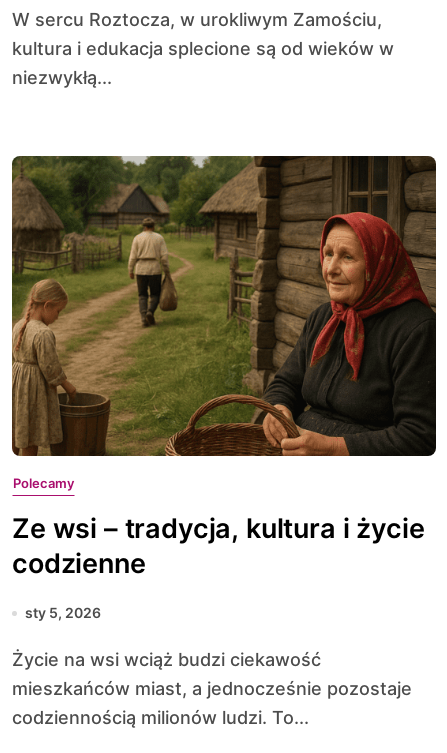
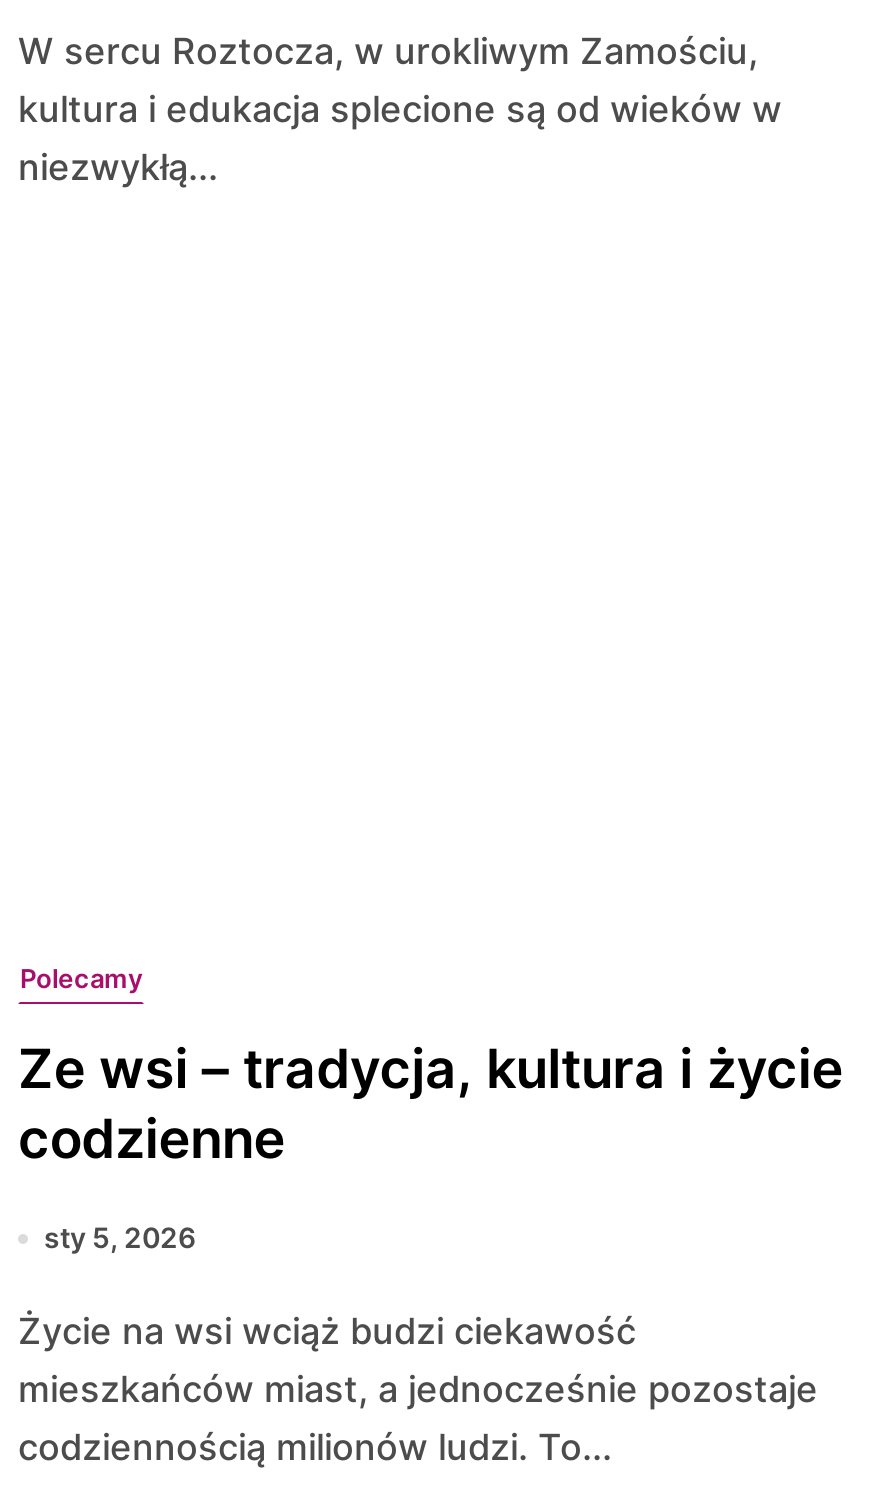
- [image]
